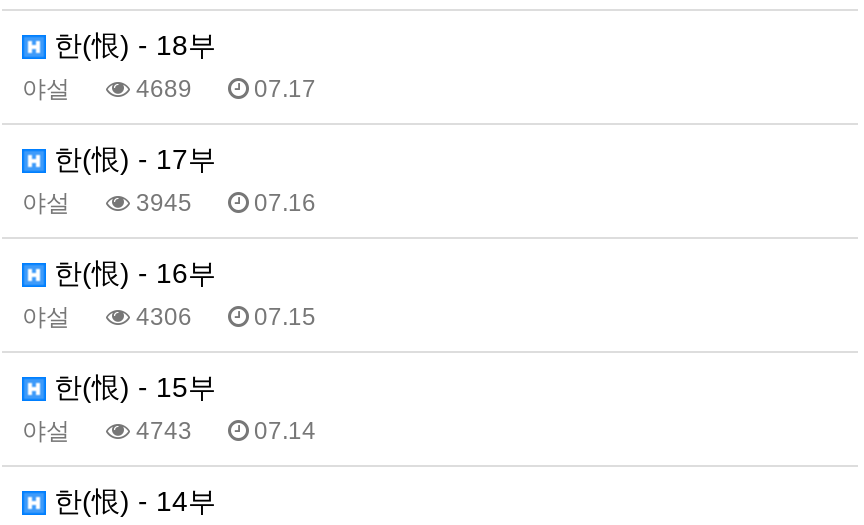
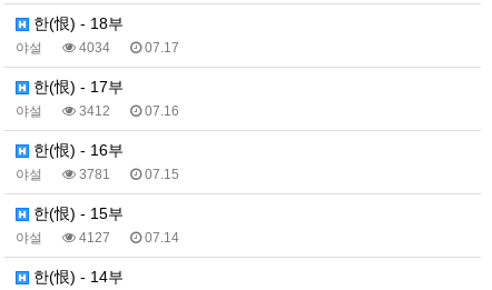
- 4689 07.17
+ 4034 07.17

- 3945 07.16
+ 3412 07.16

- 4306 07.15
+ 3781 07.15

- 4743 07.14
+ 4127 07.14
